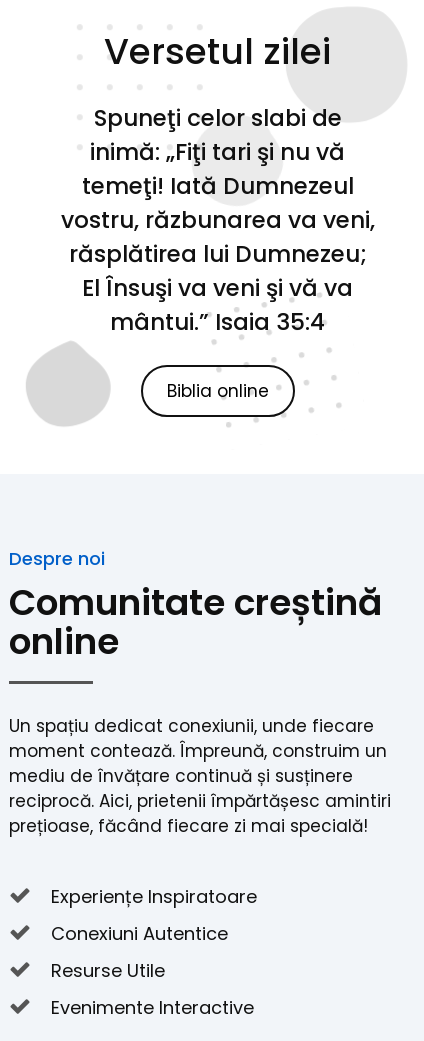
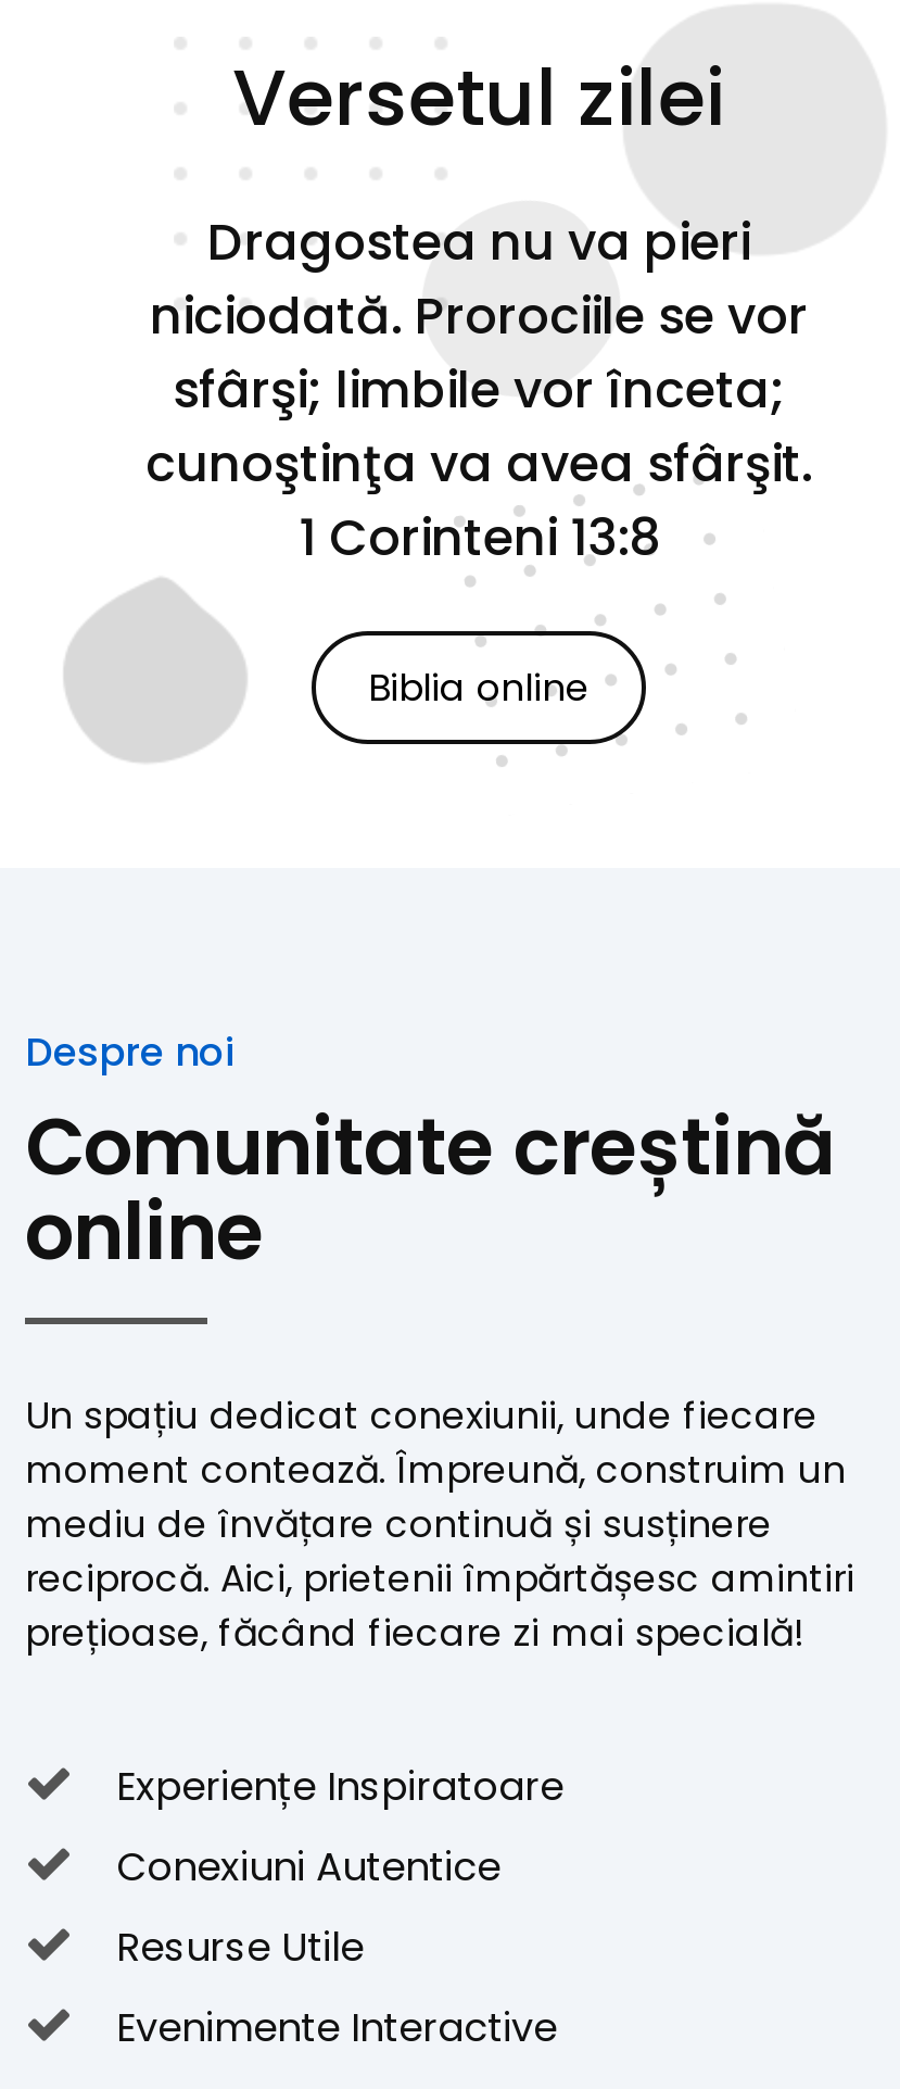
- Spuneţi celor slabi de
- inimă: „Fiţi tari şi nu vă
- temeţi! Iată Dumnezeul
- vostru, răzbunarea va veni,
- răsplătirea lui Dumnezeu;
- El Însuşi va veni şi vă va
- mântui.” Isaia 35:4
+ Dragostea nu va pieri
+ niciodată. Prorociile se vor
+ sfârşi; limbile vor înceta;
+ cunoştinţa va avea sfârşit.
+ 1 Corinteni 13:8
